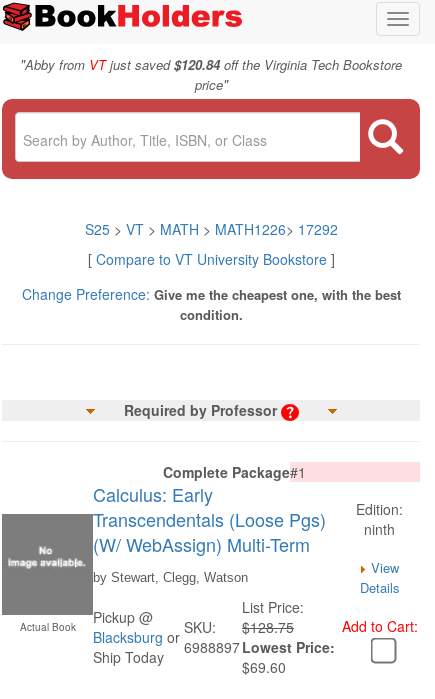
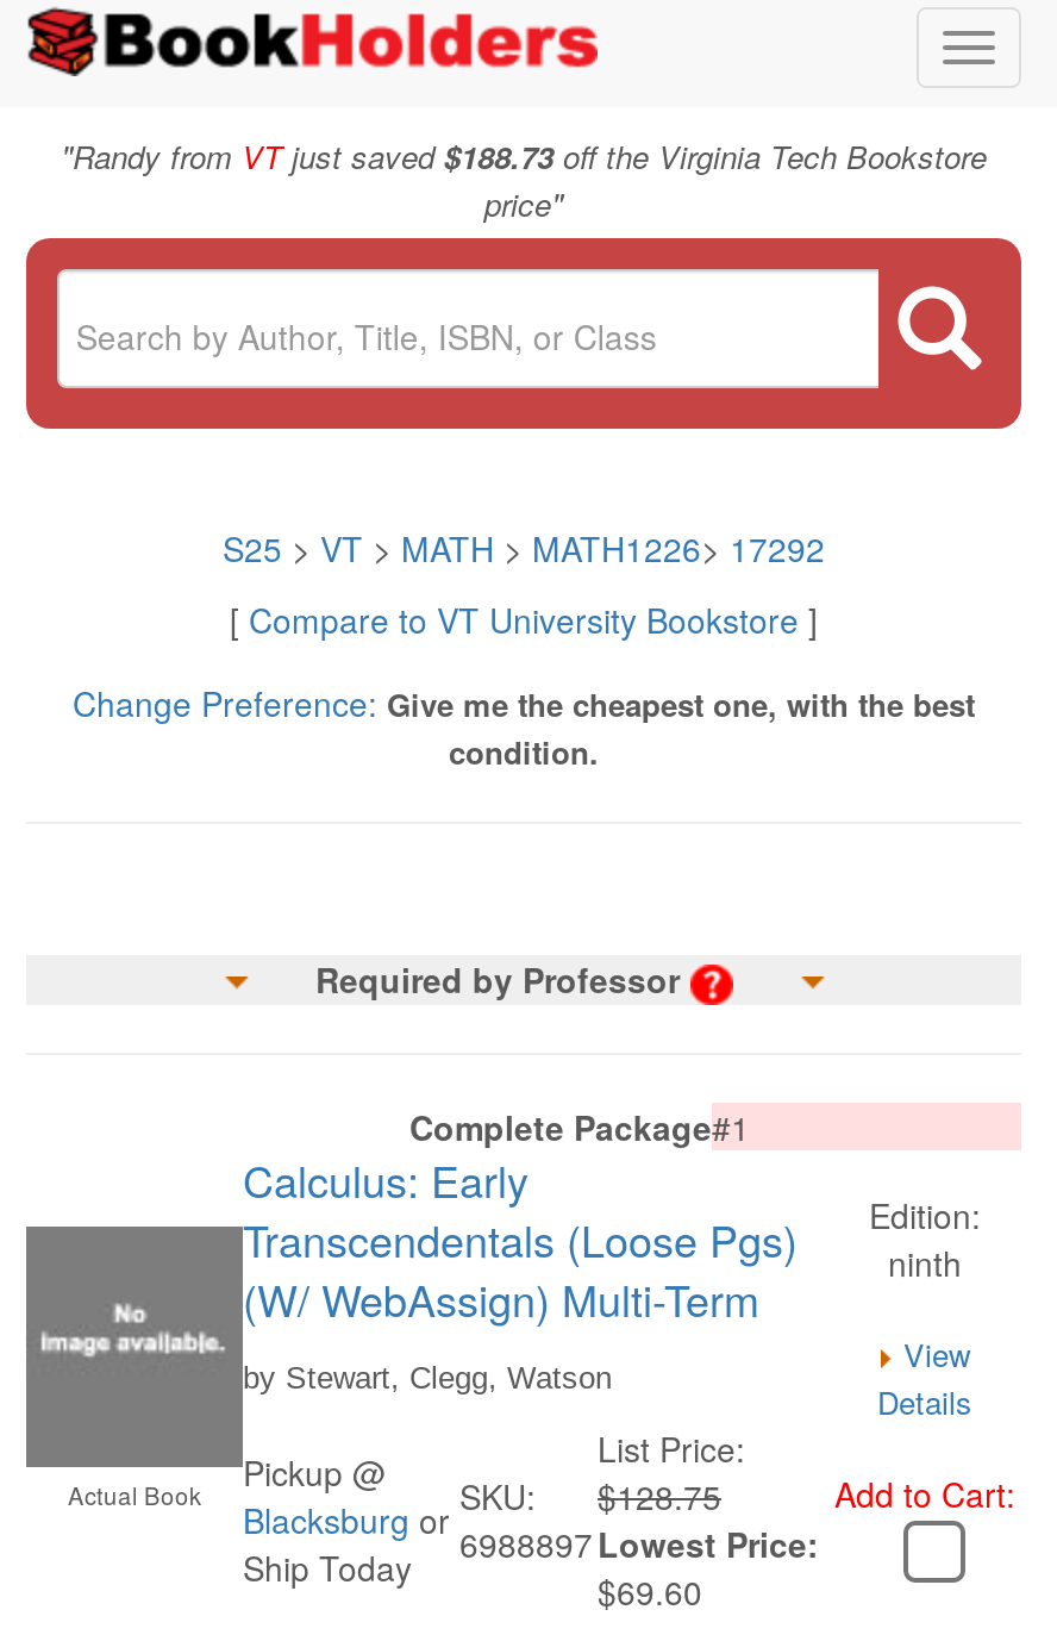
- "Abby from VT just saved$120.84 off the Virginia Tech Bookstore
+ "Randy from VT just saved$188.73 off the Virginia Tech Bookstore
